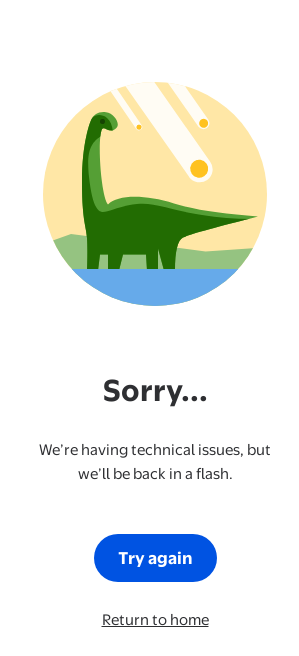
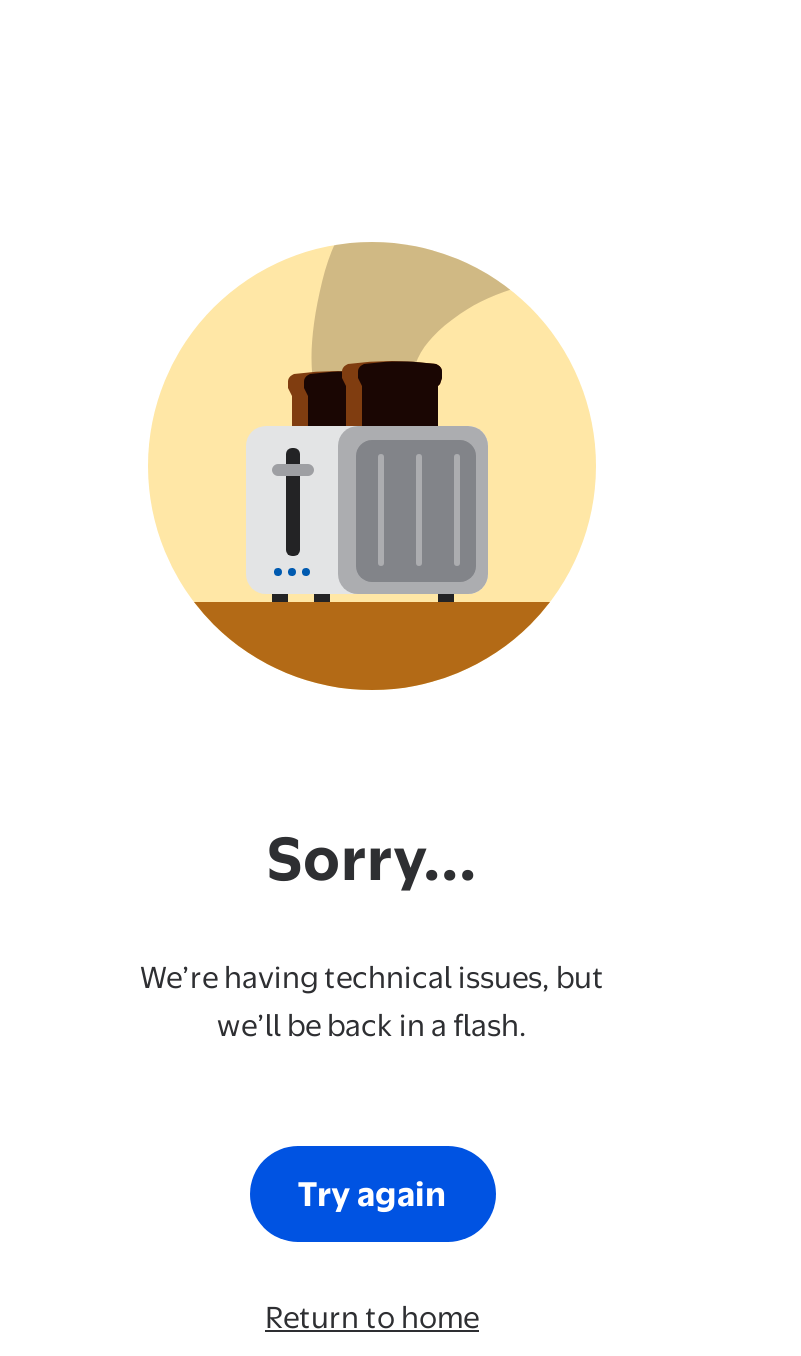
- [image]
+ [image]
